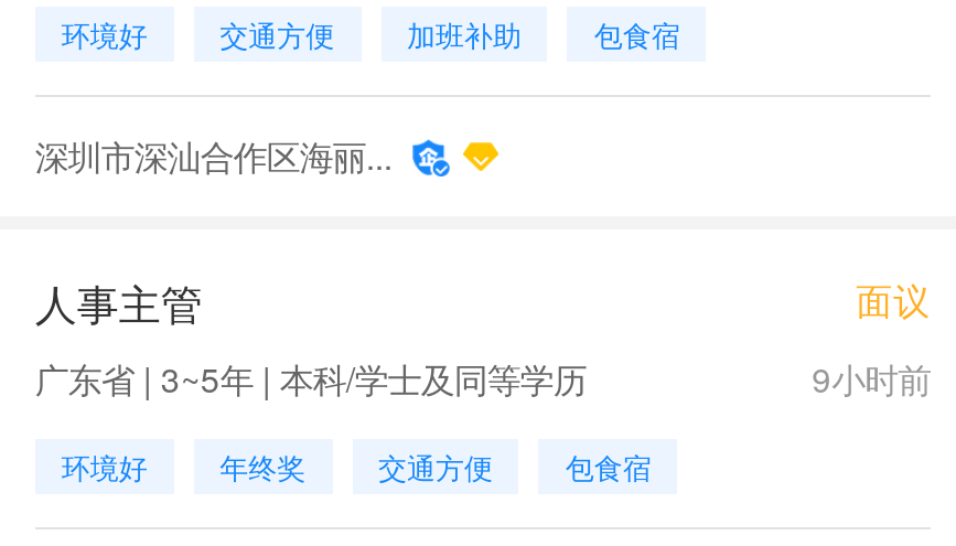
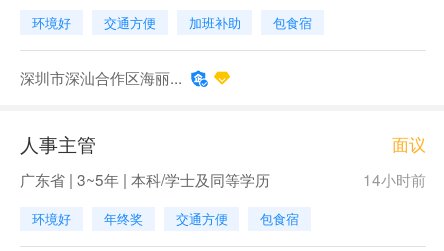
- 9小时前
+ 14小时前
